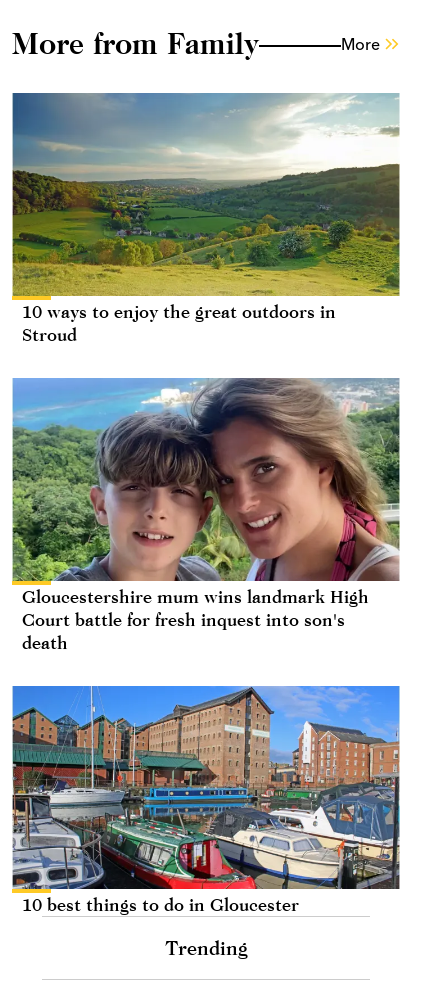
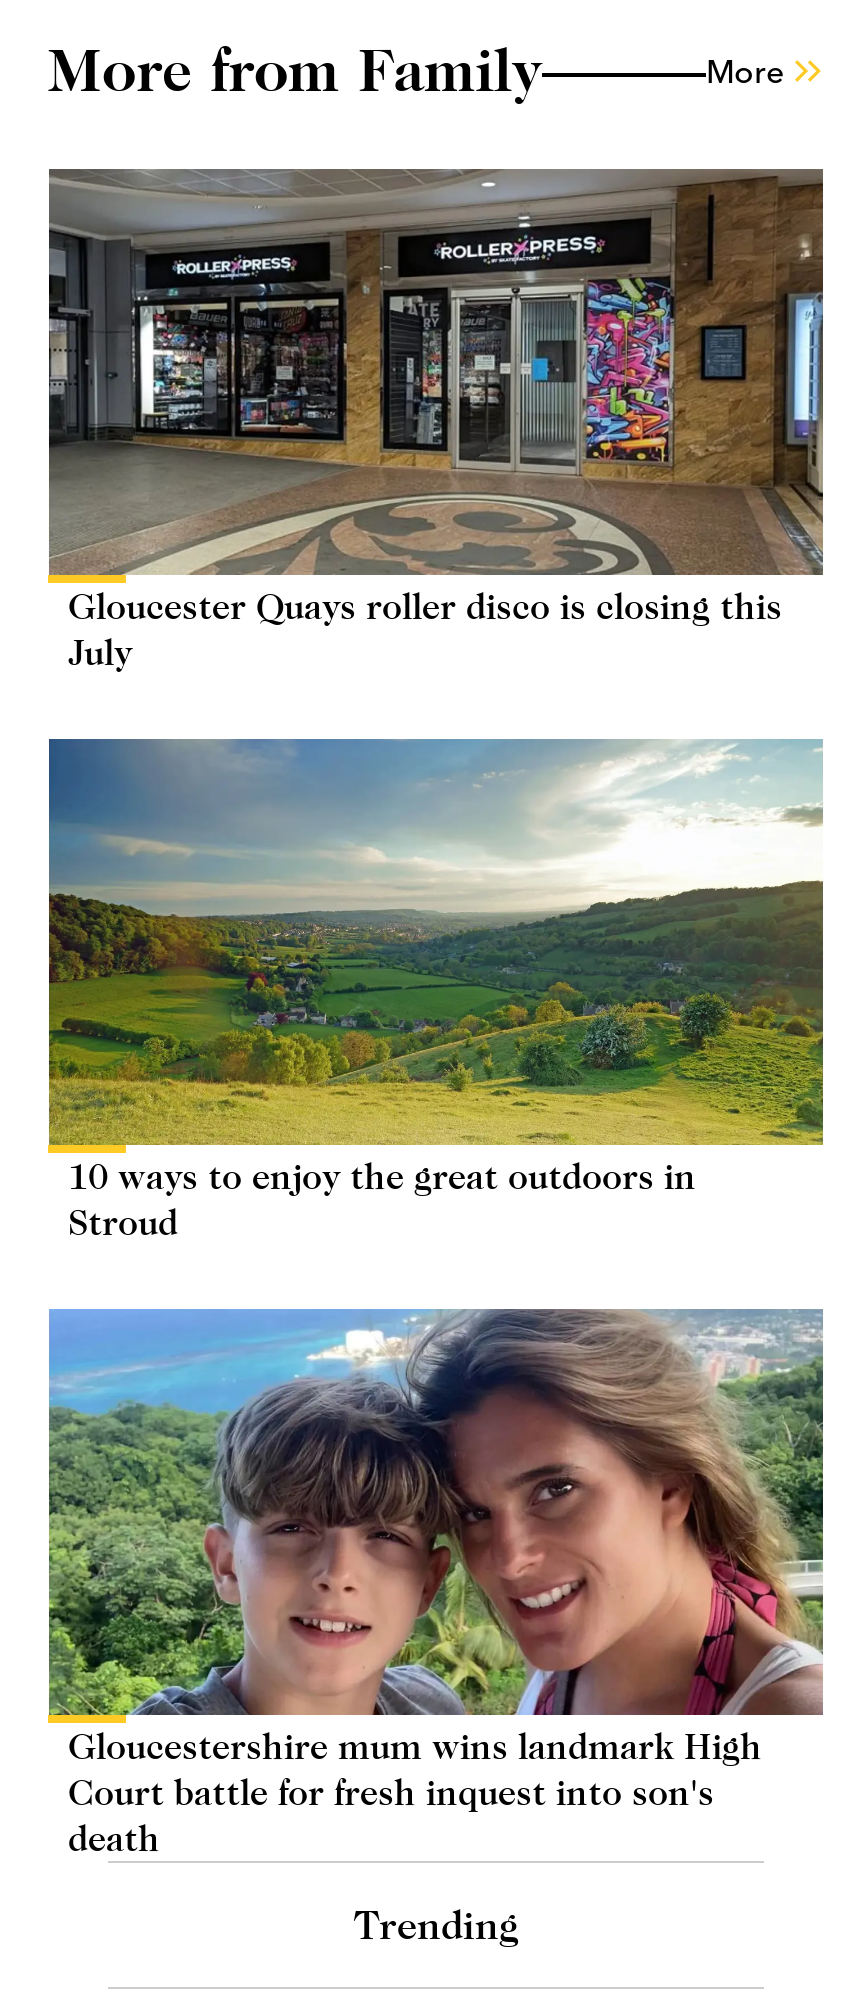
+ [image]
+ Gloucester Quays roller disco is closing this
+ July

moved down: [image] | 10 ways to enjoy the great outdoors in | Stroud | Gloucestershire mum wins landmark High | Court battle for fresh inquest into son's | death

- [image]
- 10 best things to do in Gloucester
